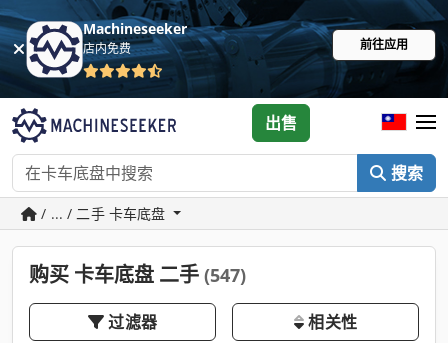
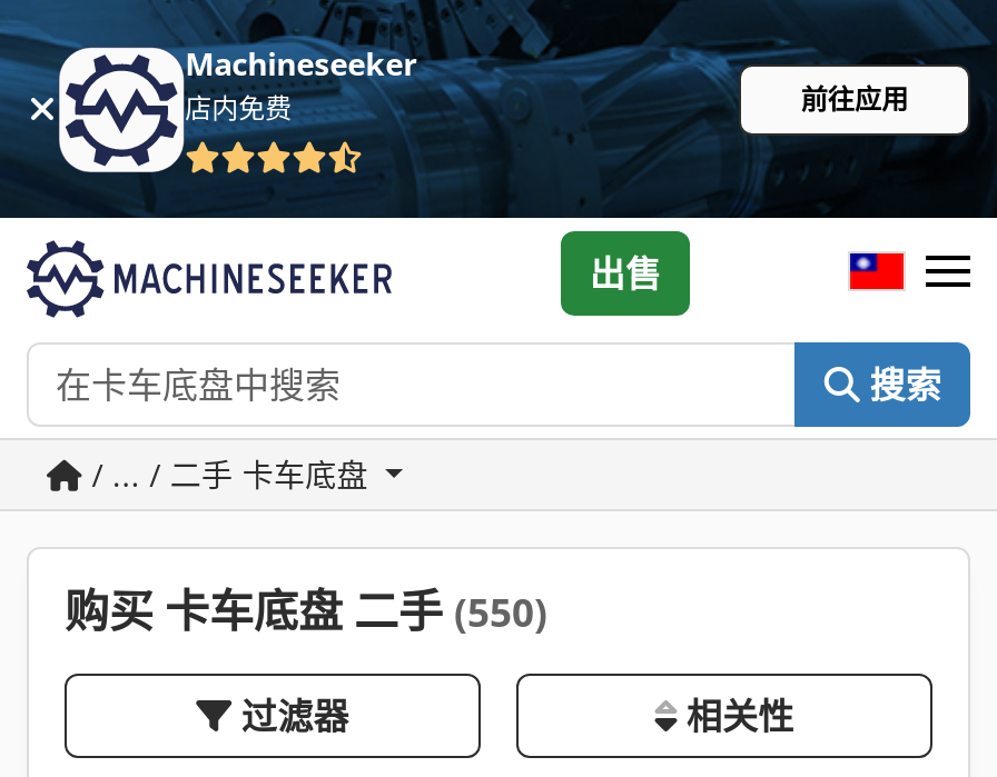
- 购买 卡车底盘 二手(547)
+ 购买 卡车底盘 二手(550)
